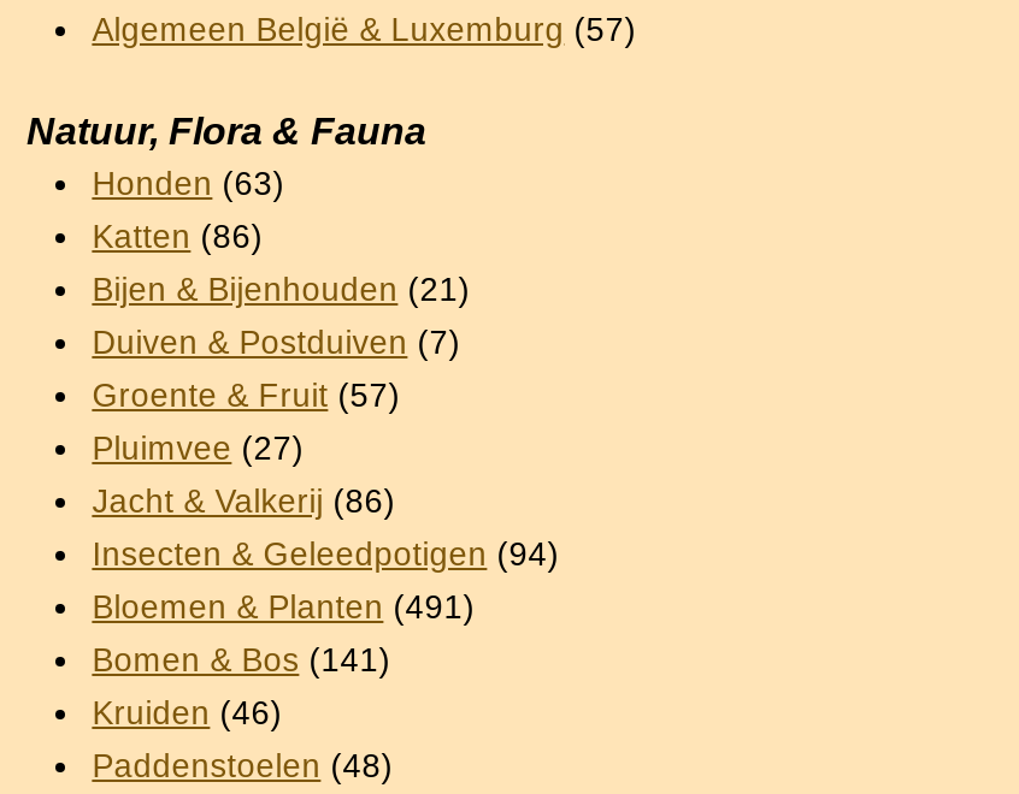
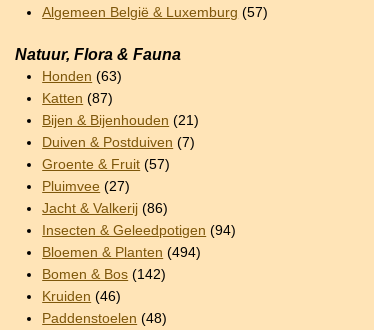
- Katten (86)
+ Katten (87)

- Bloemen & Planten (491)
+ Bloemen & Planten (494)

- Bomen & Bos (141)
+ Bomen & Bos (142)
